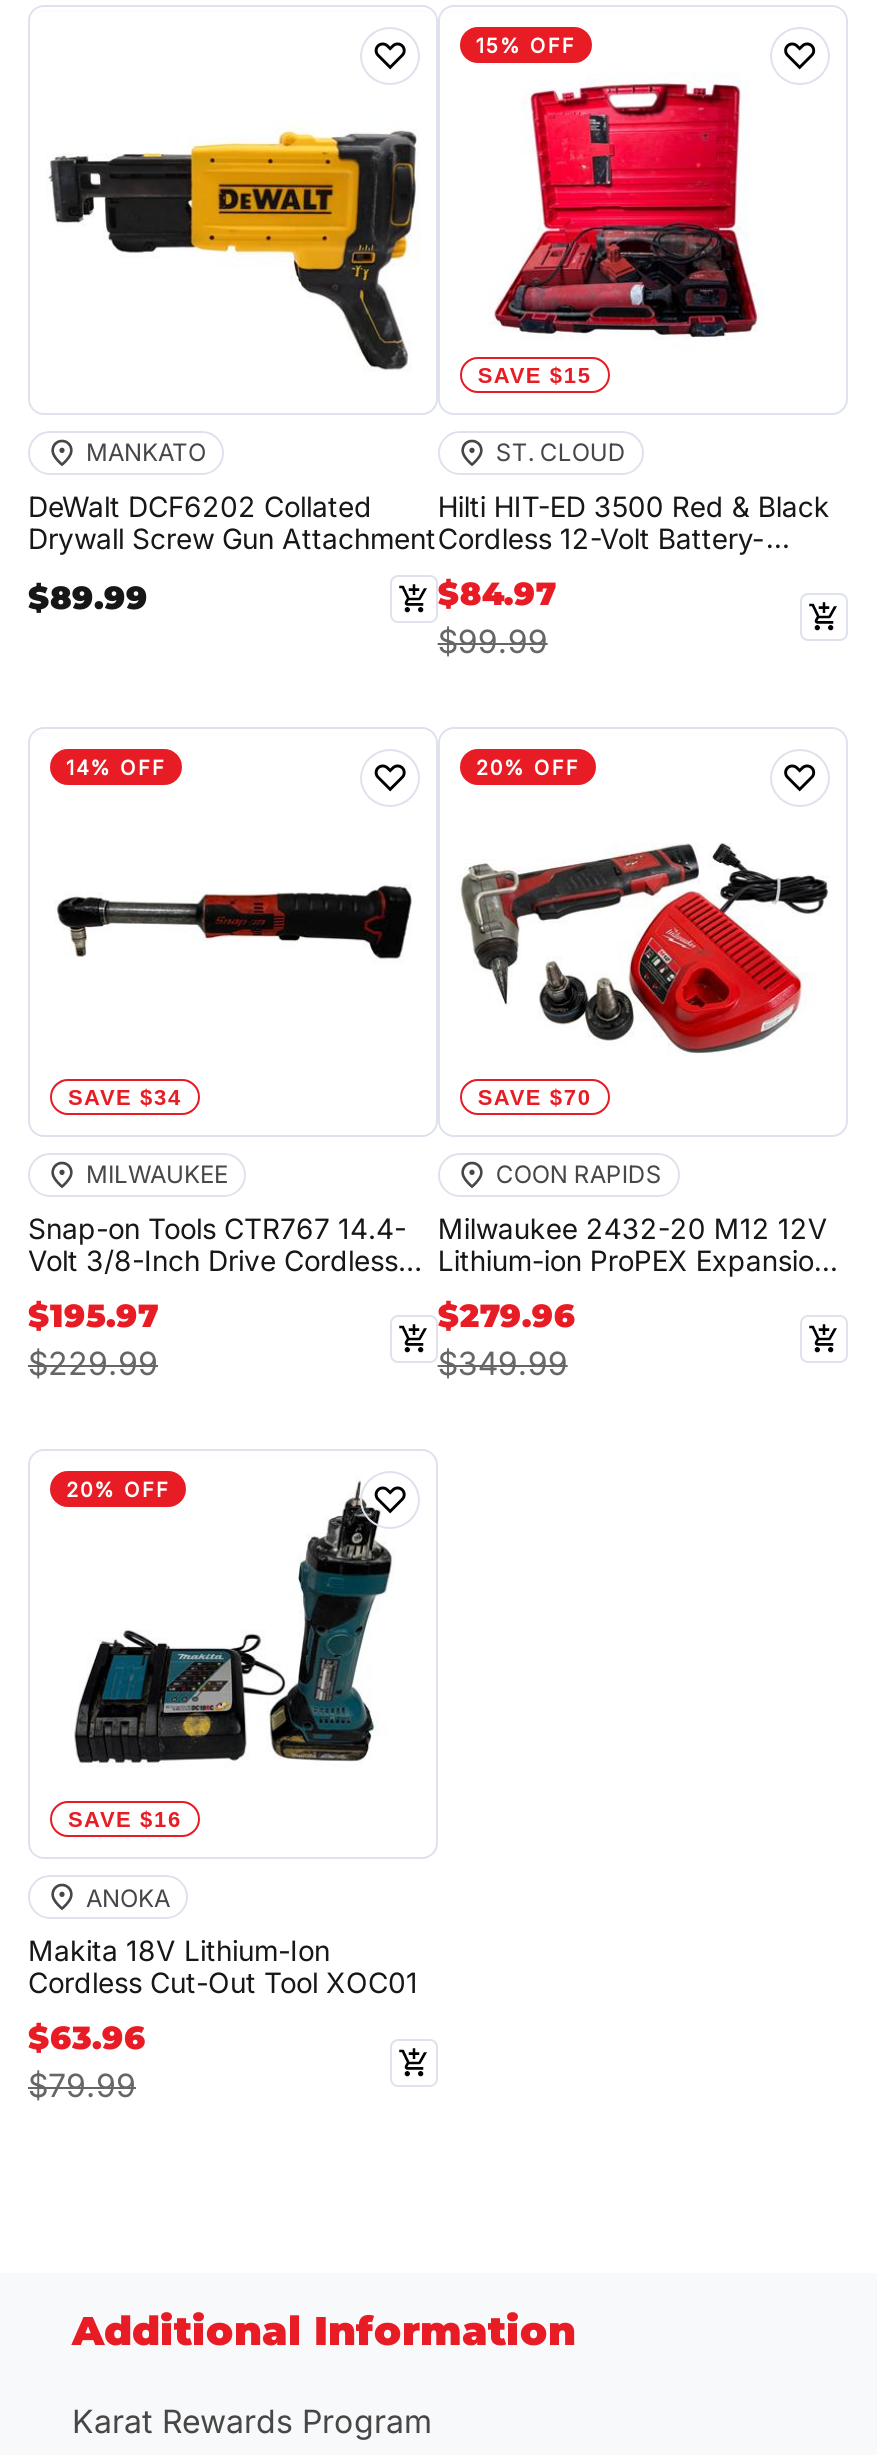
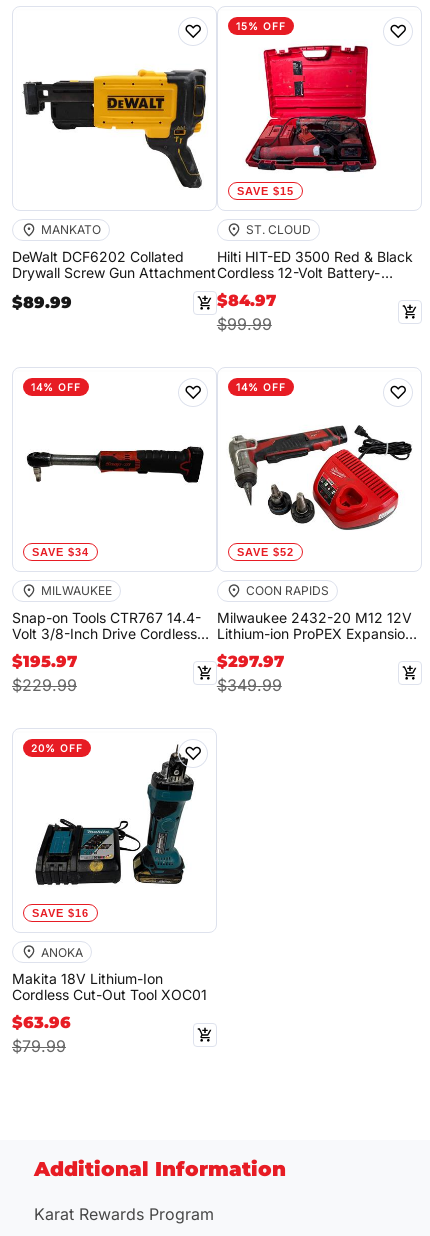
- 20% OFF
+ 14% OFF

- SAVE $70
+ SAVE $52

- $279.96
+ $297.97
